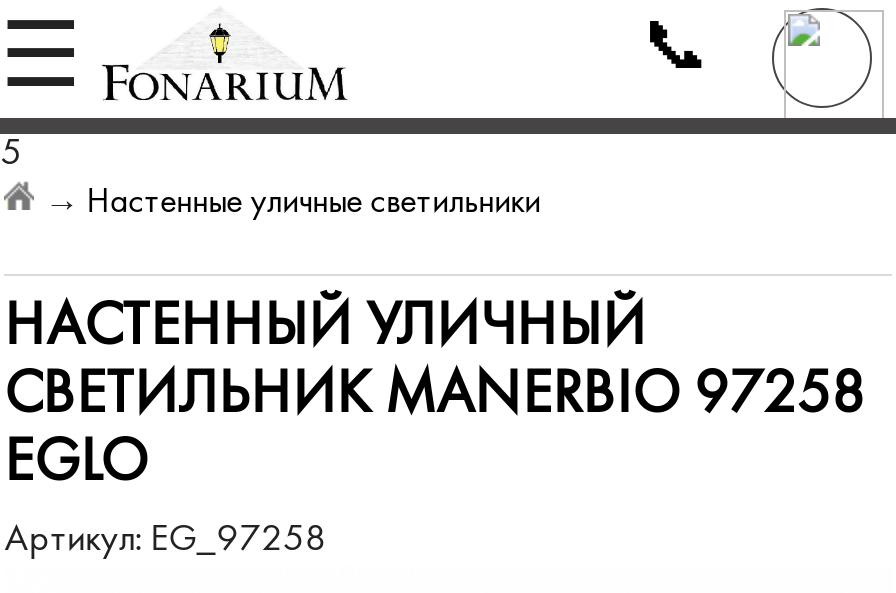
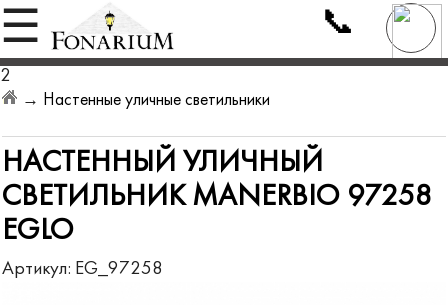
- 5
+ 2
